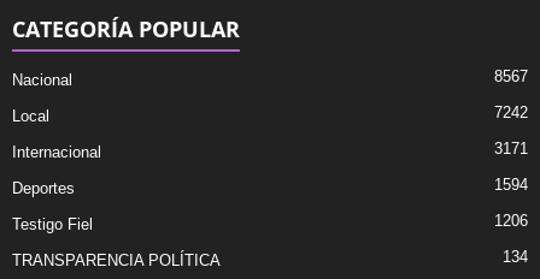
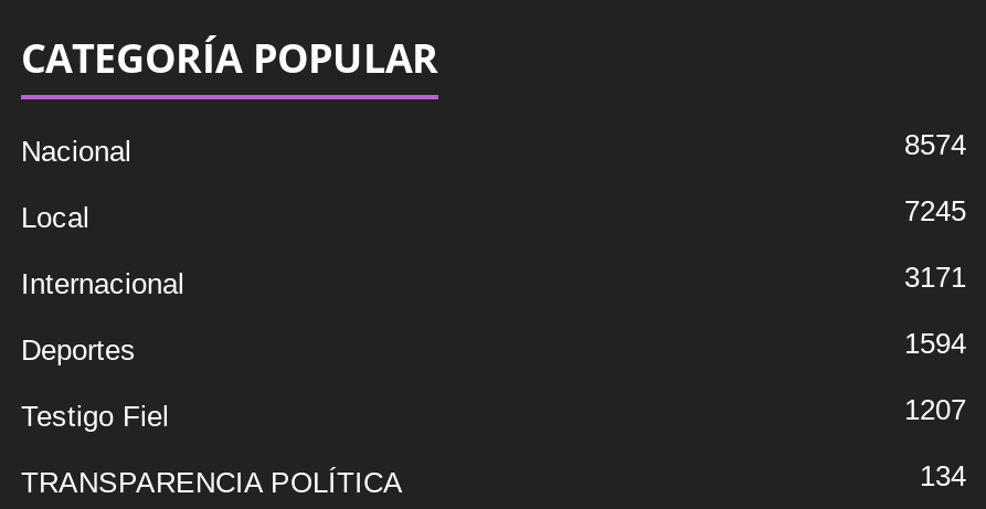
- 8567
+ 8574

- 7242
+ 7245

- 1206
+ 1207
